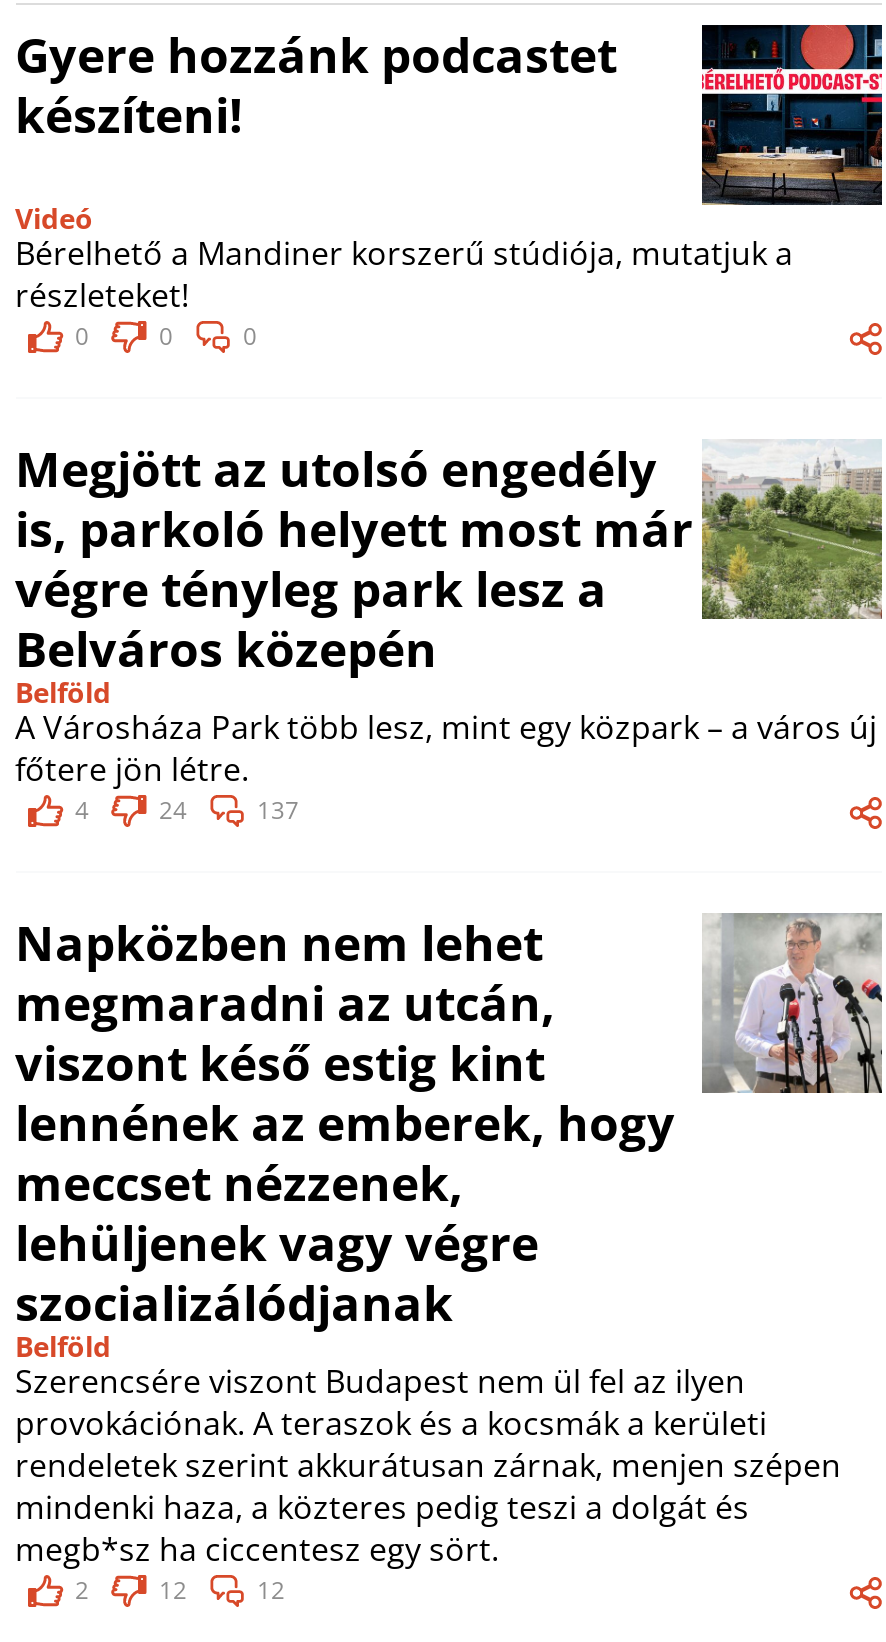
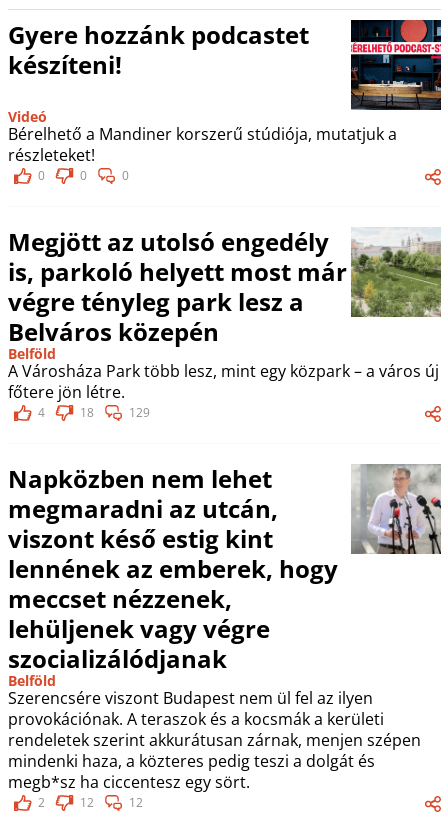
- 24
+ 18

- 137
+ 129
